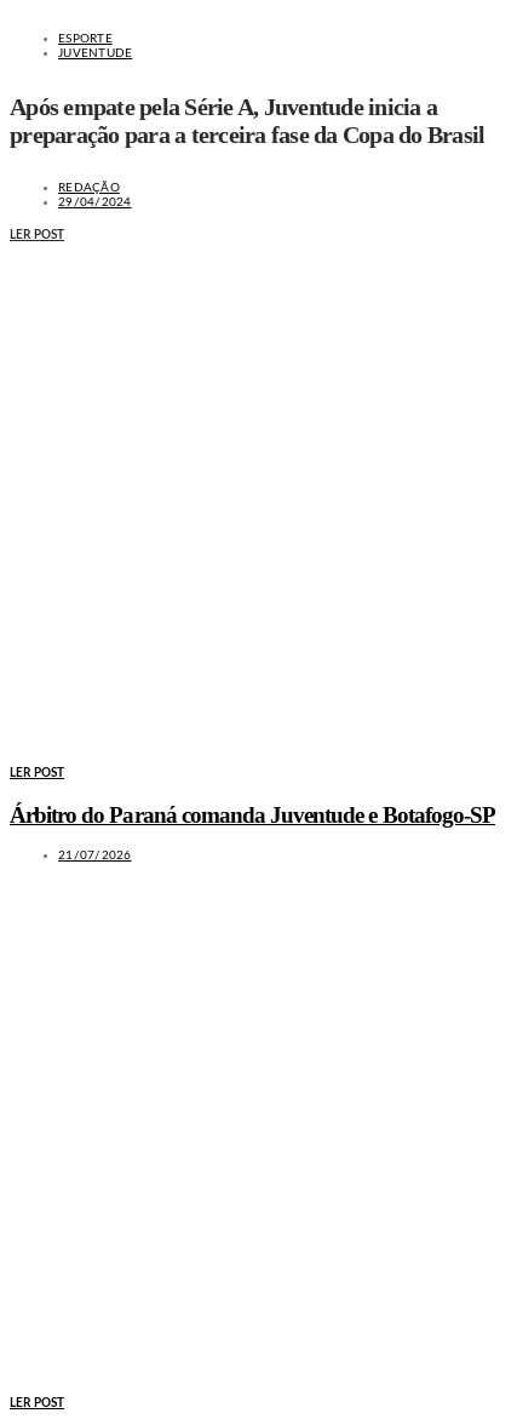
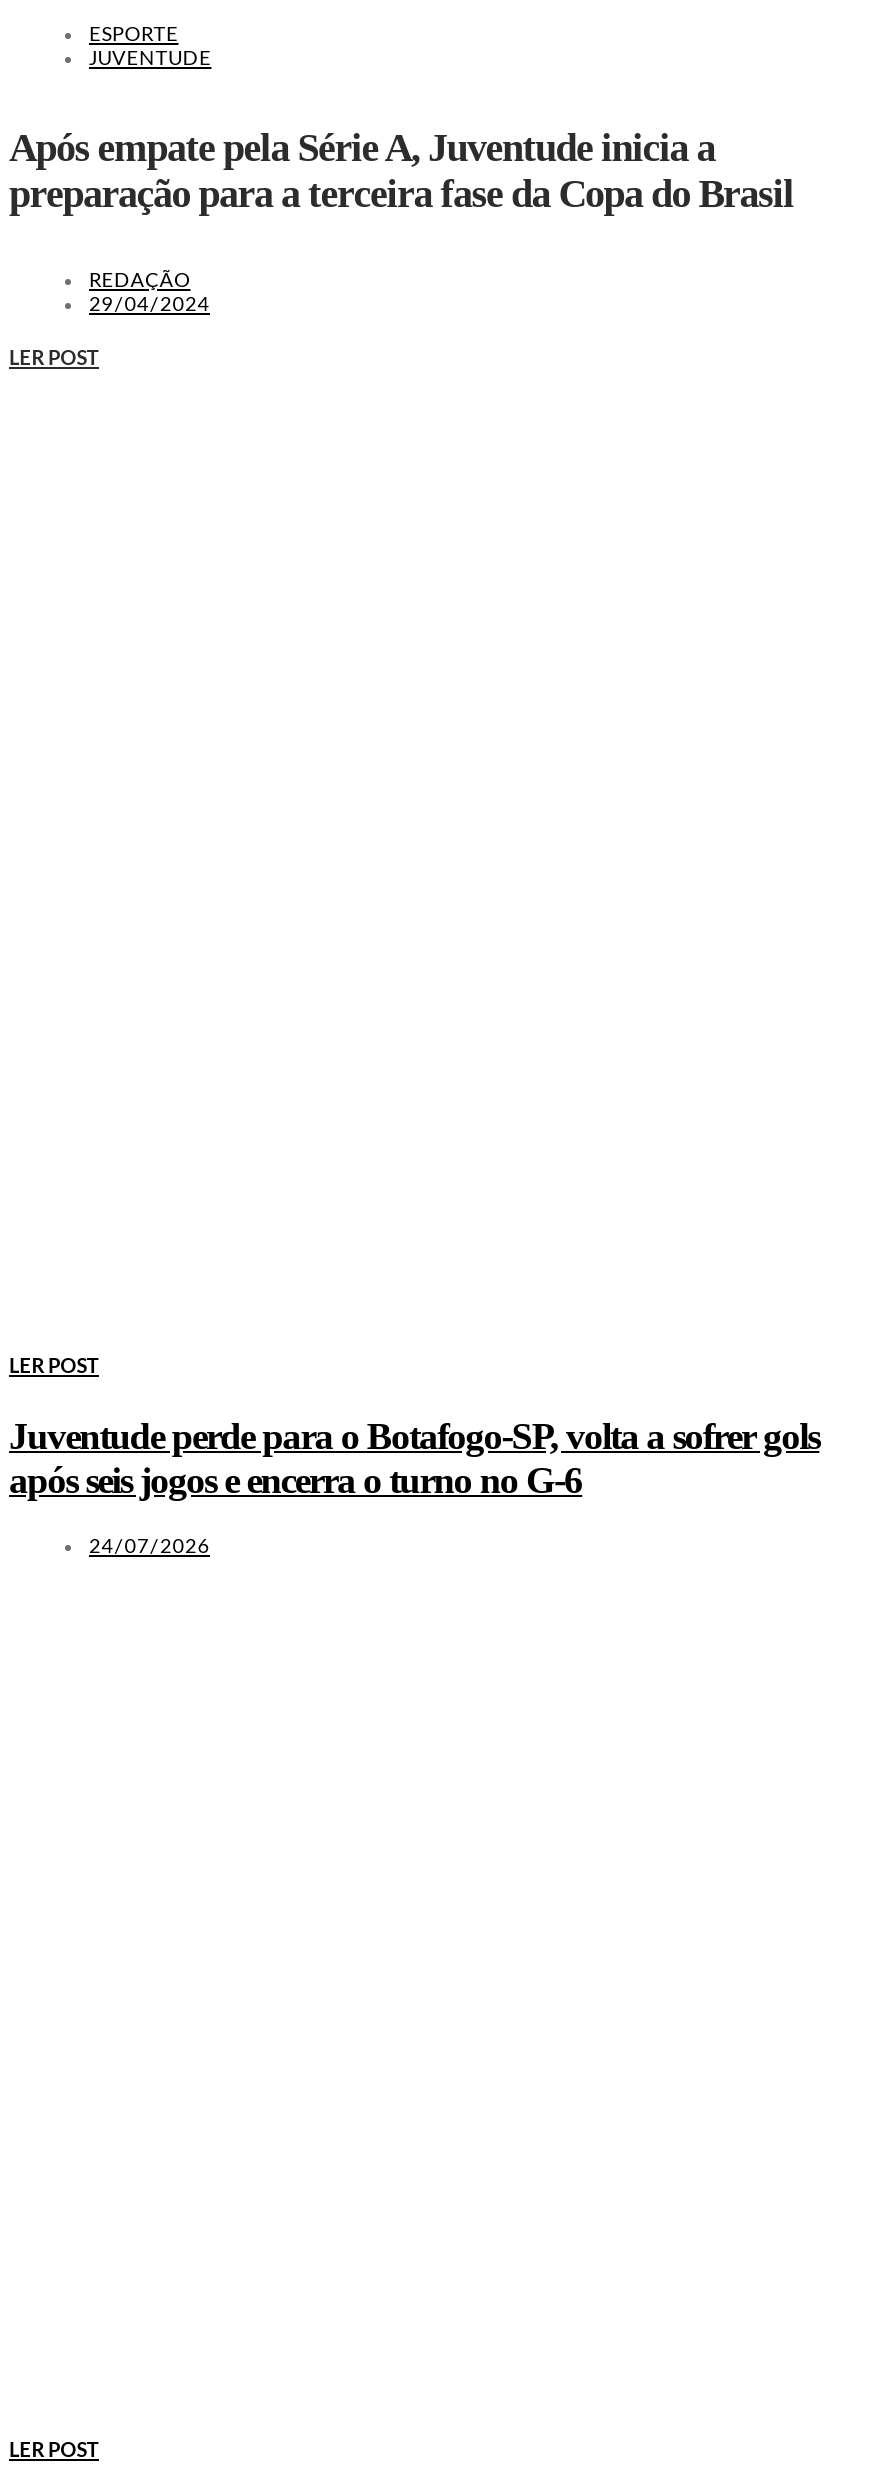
- Árbitro do Paraná comanda Juventude e Botafogo-SP
+ Juventude perde para o Botafogo-SP, volta a sofrer gols
+ após seis jogos e encerra o turno no G-6

- 21/07/2026
+ 24/07/2026
